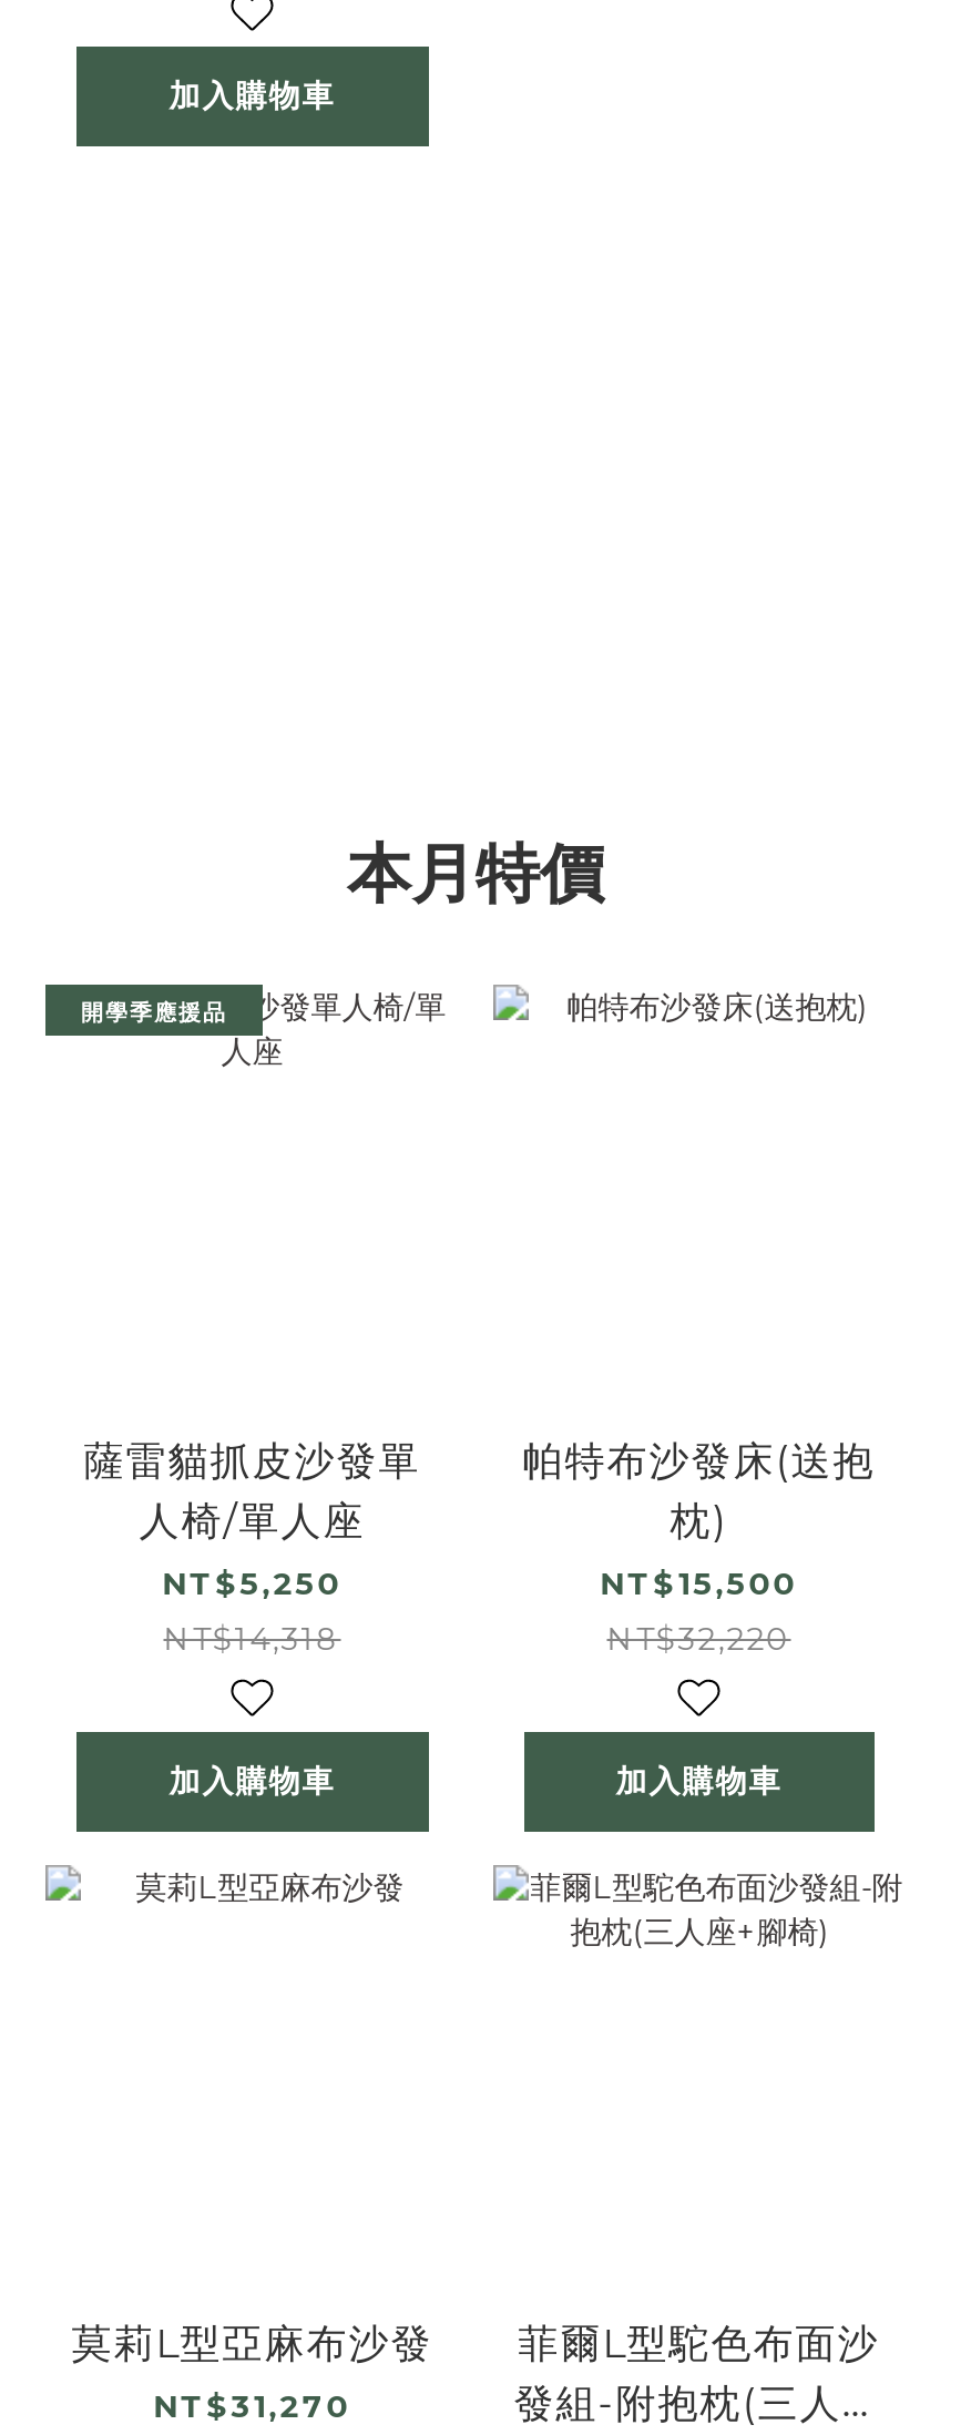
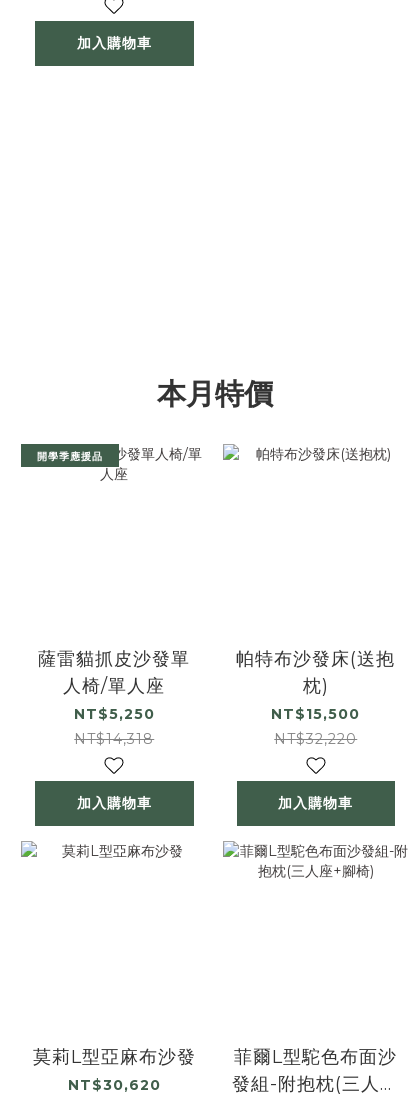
- NT$31,270
+ NT$30,620
